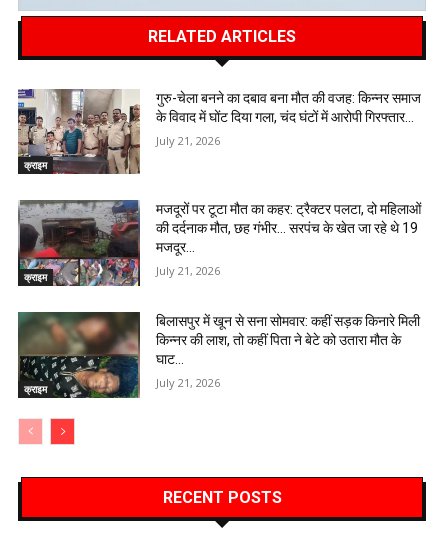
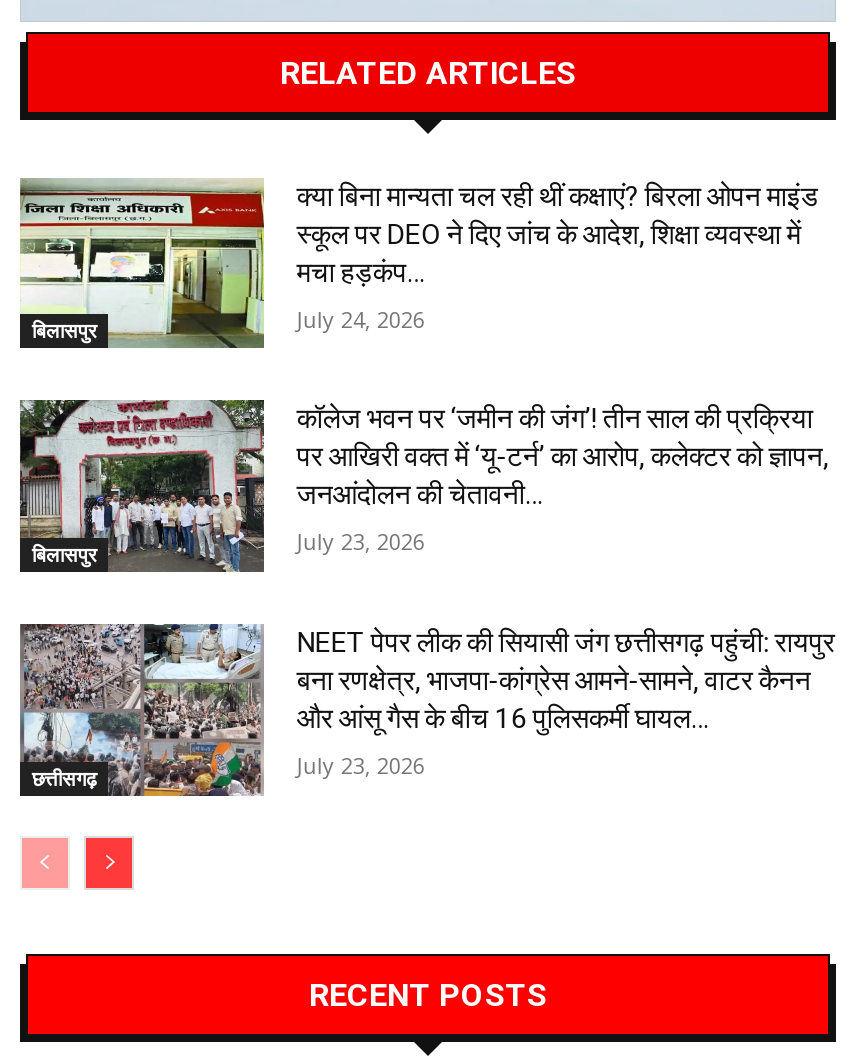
- [image]
- क्राइम
+ [image]
+ बिलासपुर

- गुरु-चेला बनने का दबाव बना मौत की वजह: किन्नर समाज
- के विवाद में घोंट दिया गला, चंद घंटों में आरोपी गिरफ्तार…
+ क्या बिना मान्यता चल रही थीं कक्षाएं? बिरला ओपन माइंड
+ स्कूल पर DEO ने दिए जांच के आदेश, शिक्षा व्यवस्था में
+ मचा हड़कंप…

- July 21, 2026
+ July 24, 2026

- [image]
- क्राइम
+ [image]
+ बिलासपुर

- मजदूरों पर टूटा मौत का कहर: ट्रैक्टर पलटा, दो महिलाओं
- की दर्दनाक मौत, छह गंभीर… सरपंच के खेत जा रहे थे 19
- मजदूर…
+ कॉलेज भवन पर ‘जमीन की जंग’! तीन साल की प्रक्रिया
+ पर आखिरी वक्त में ‘यू-टर्न’ का आरोप, कलेक्टर को ज्ञापन,
+ जनआंदोलन की चेतावनी…

- July 21, 2026
+ July 23, 2026

- [image]
- क्राइम
+ [image]
+ छत्तीसगढ़

- बिलासपुर में खून से सना सोमवार: कहीं सड़क किनारे मिली
- किन्नर की लाश, तो कहीं पिता ने बेटे को उतारा मौत के
- घाट…
+ NEET पेपर लीक की सियासी जंग छत्तीसगढ़ पहुंची: रायपुर
+ बना रणक्षेत्र, भाजपा-कांग्रेस आमने-सामने, वाटर कैनन
+ और आंसू गैस के बीच 16 पुलिसकर्मी घायल…

- July 21, 2026
+ July 23, 2026
